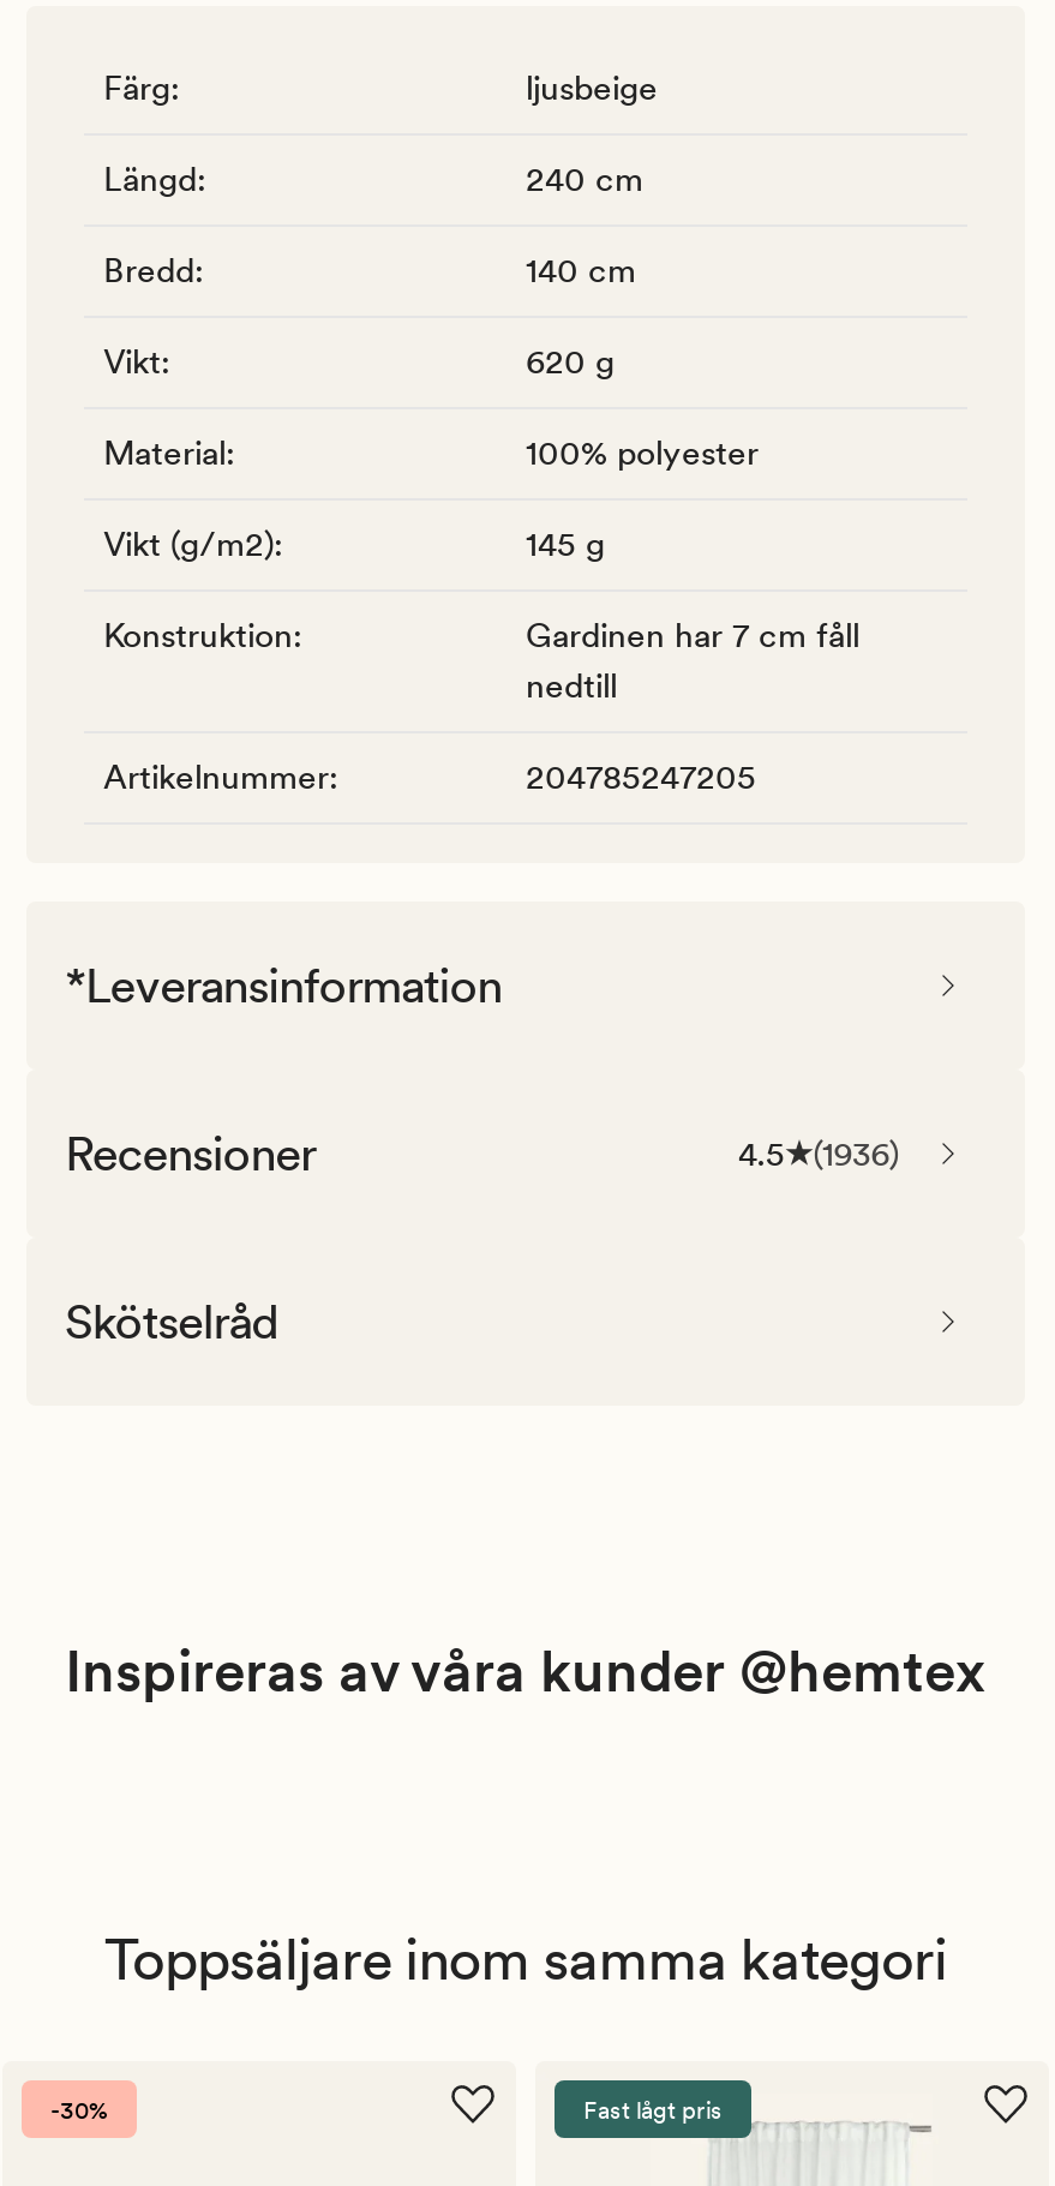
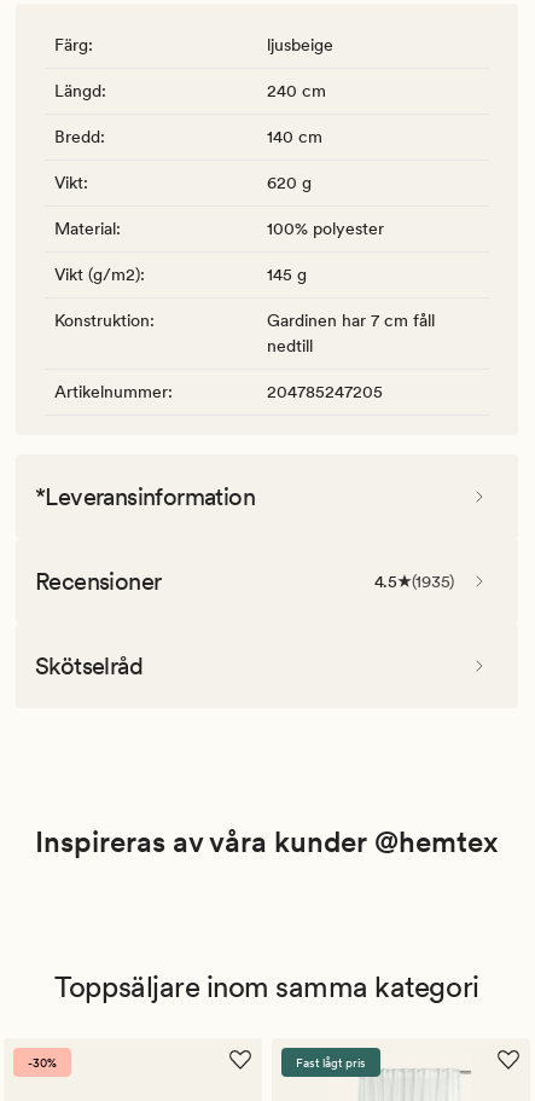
- 4.5 (1936)
+ 4.5 (1935)
